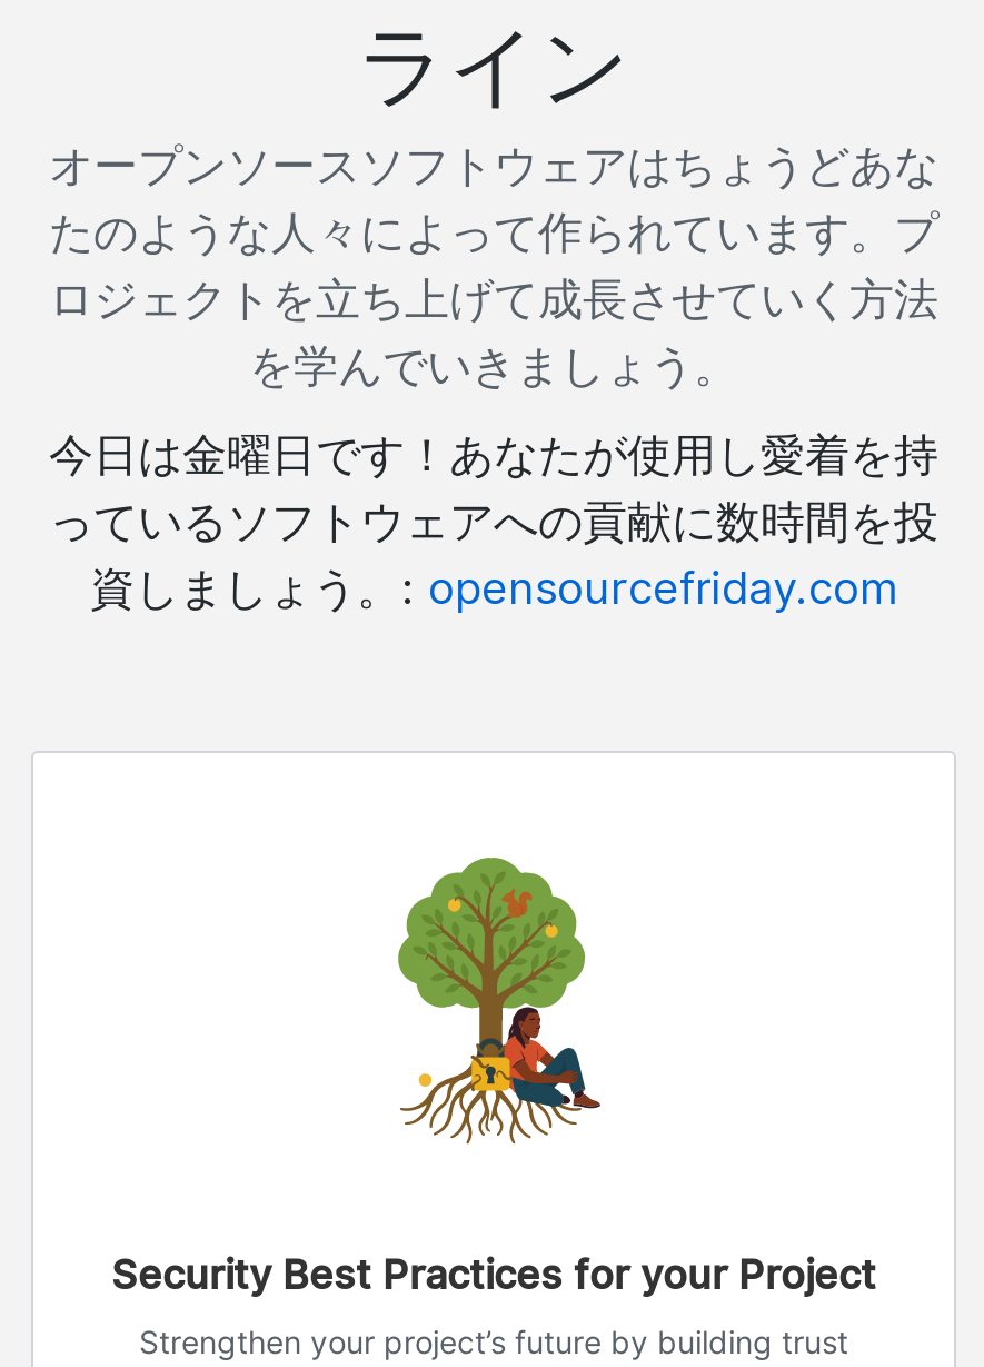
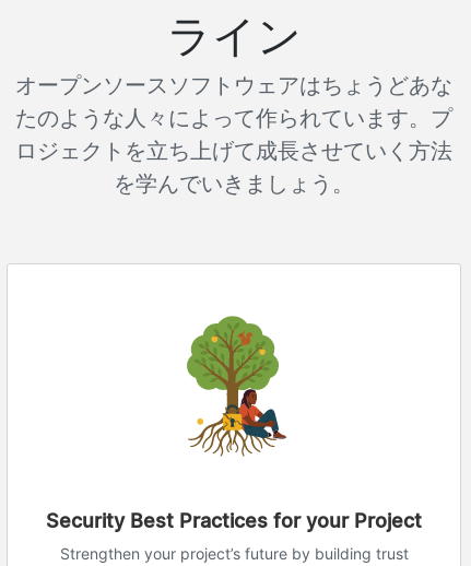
- 今日は金曜日です！あなたが使用し愛着を持
- っているソフトウェアへの貢献に数時間を投
- 資しましょう。: opensourcefriday.com
